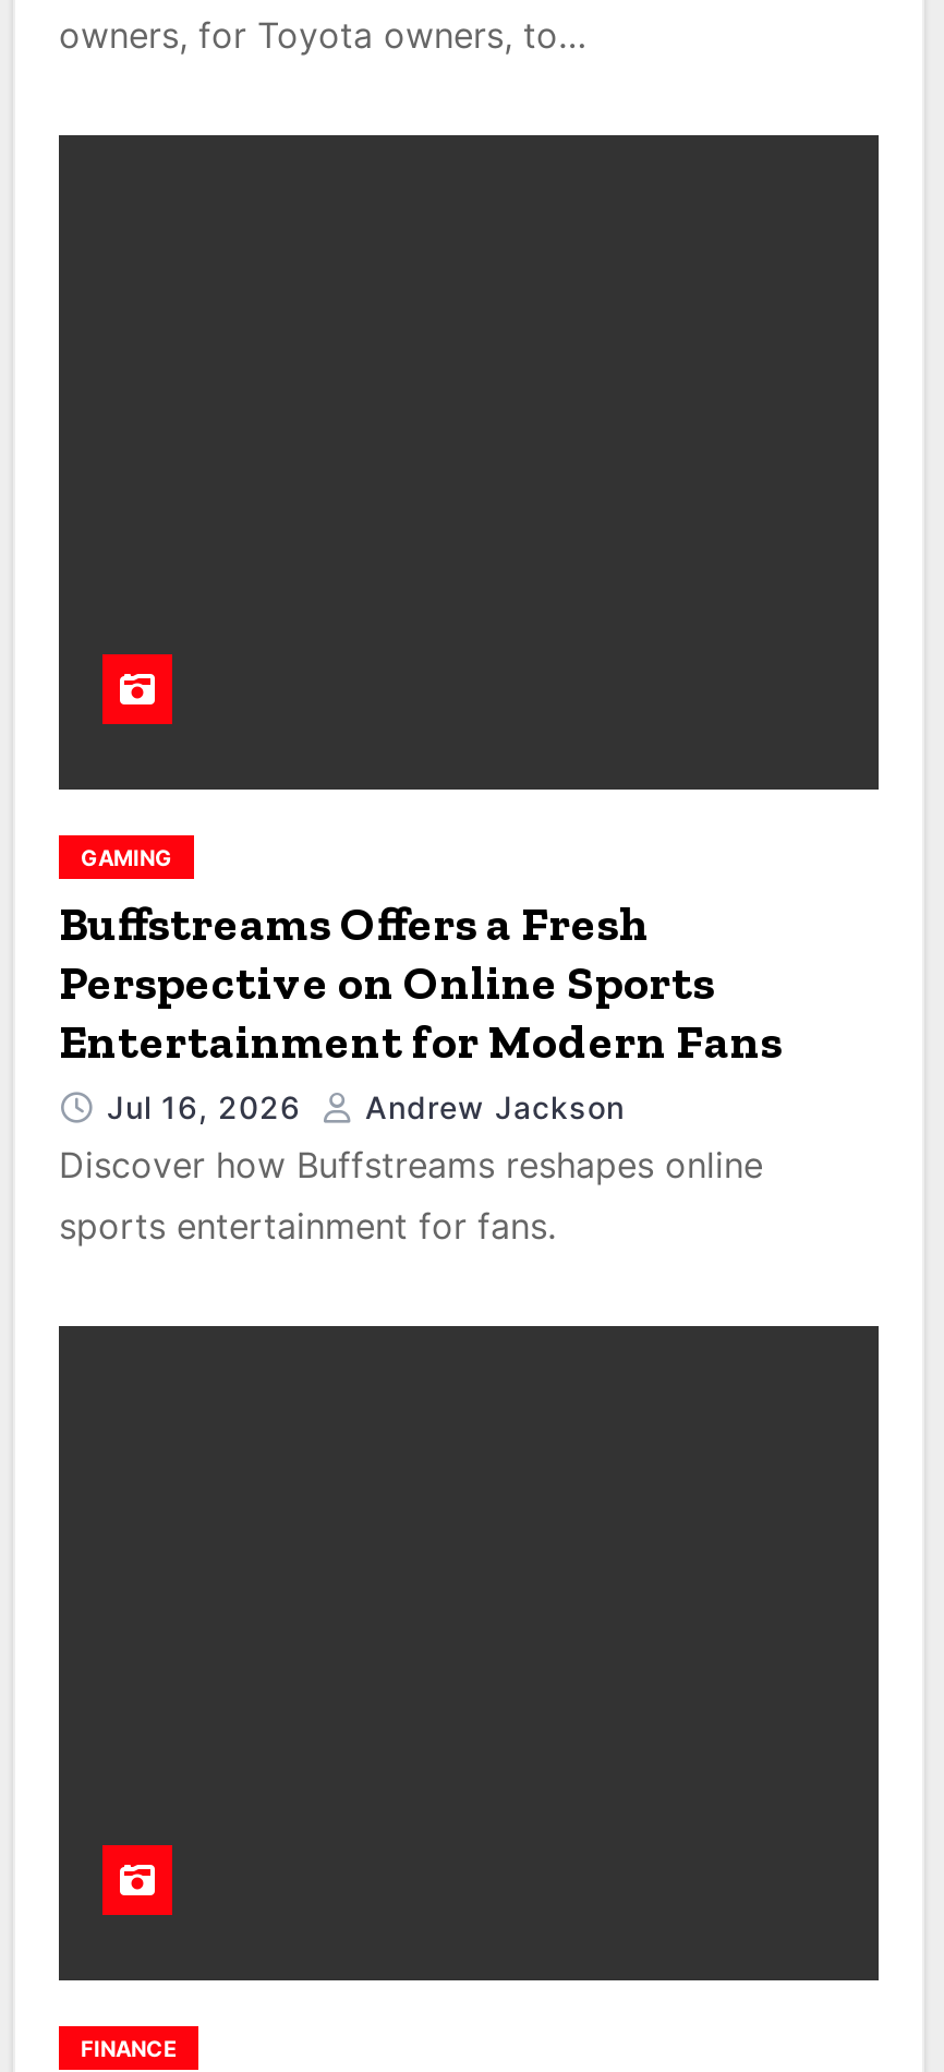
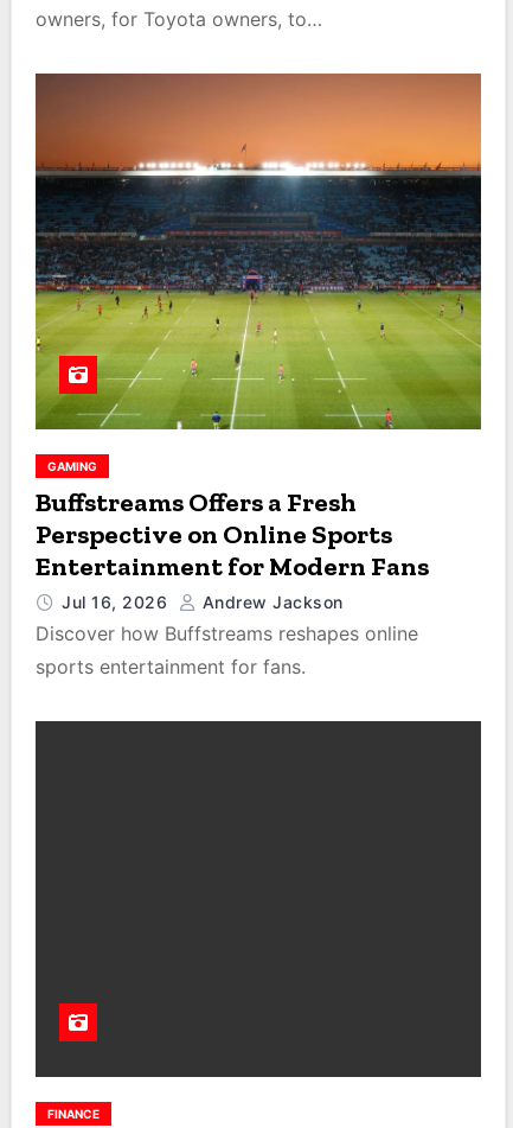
+ [image]
